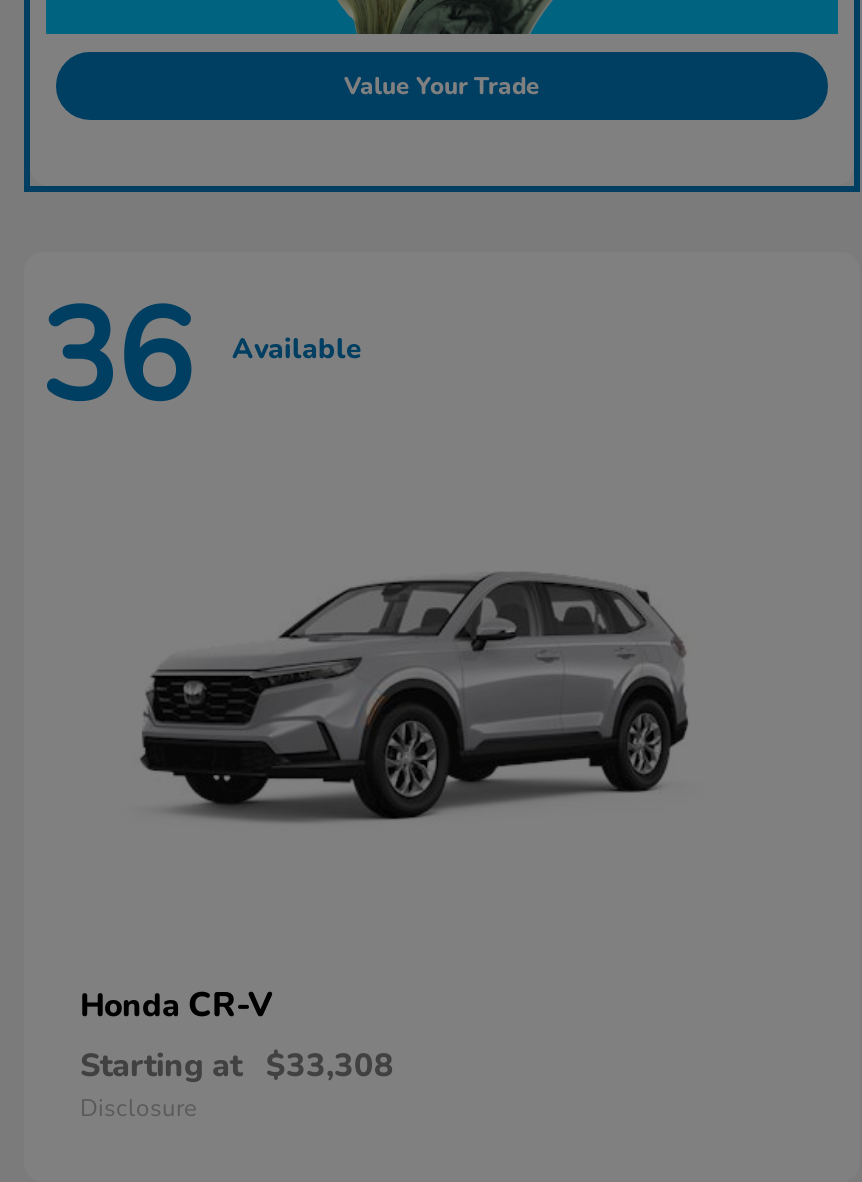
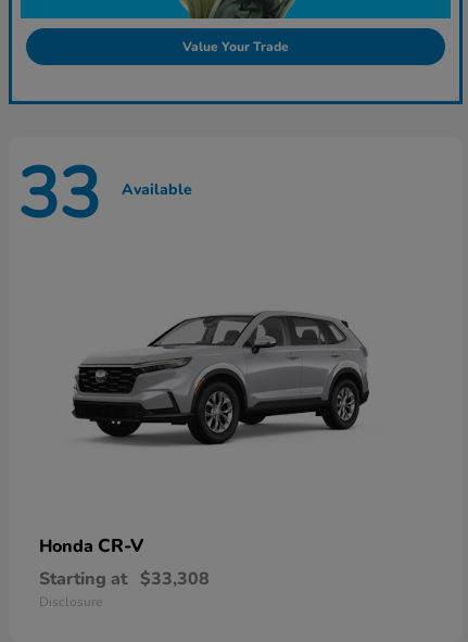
- 36 Available
+ 33 Available
